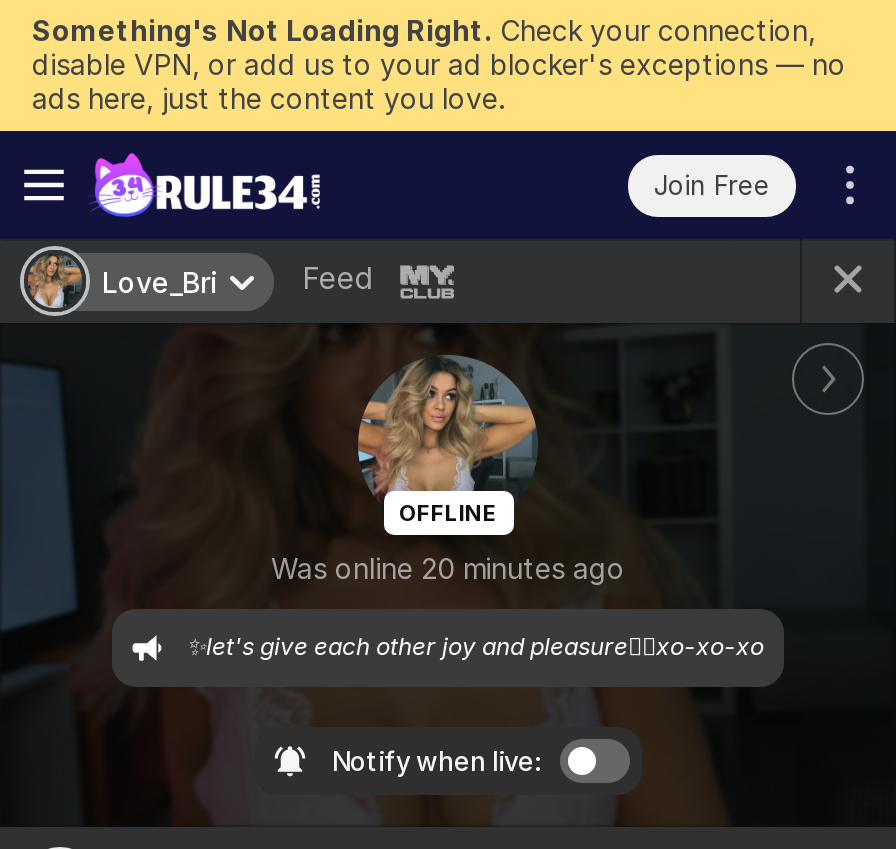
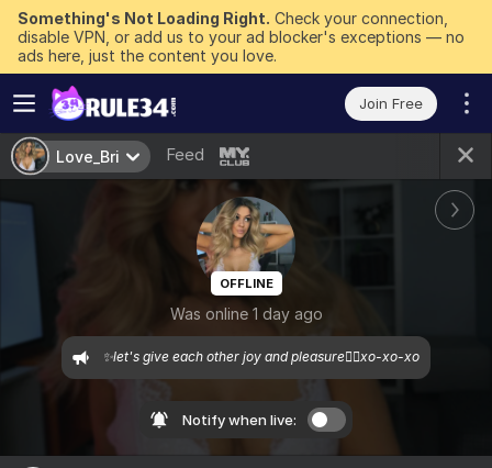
- Was online 20 minutes ago
+ Was online 1 day ago
